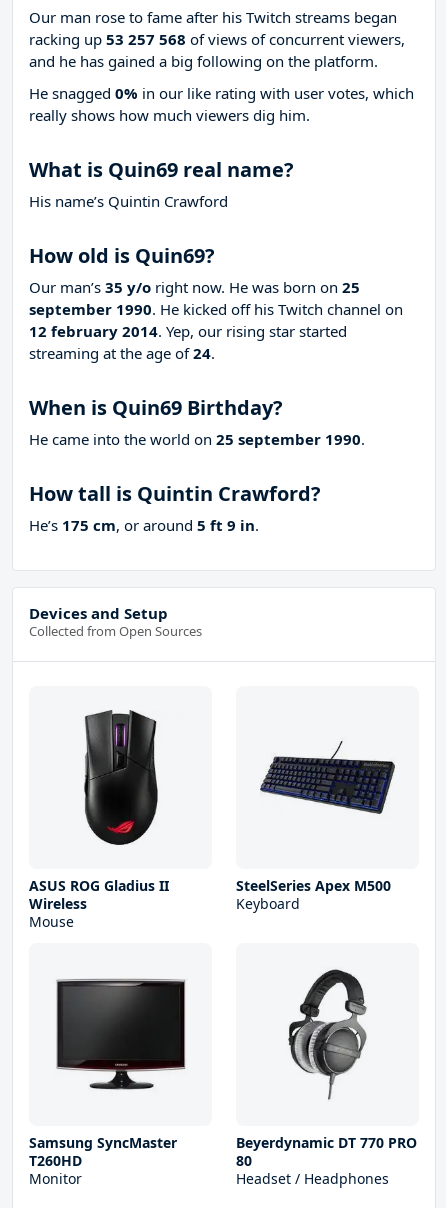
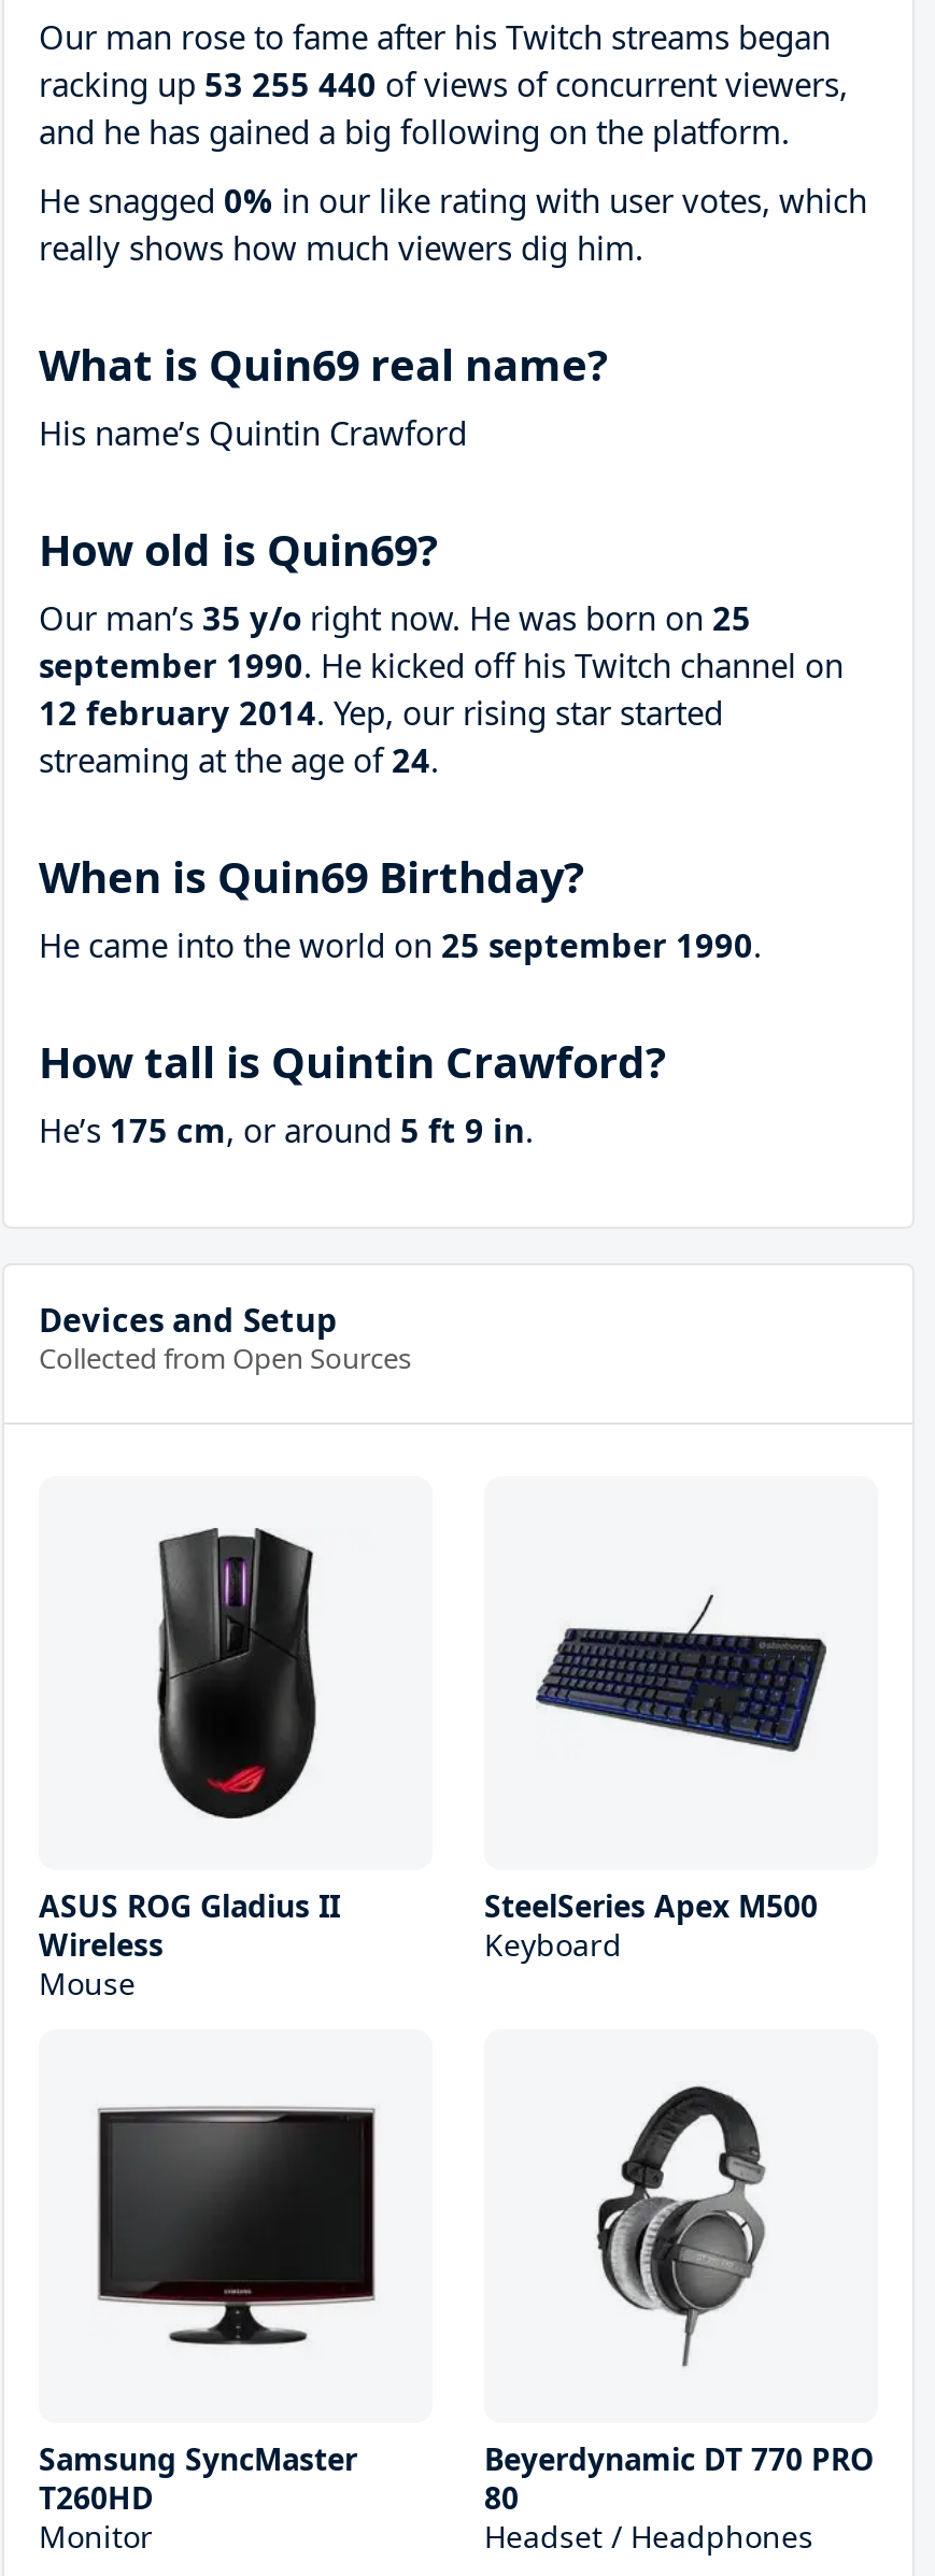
- racking up 53 257 568 of views of concurrent viewers,
+ racking up 53 255 440 of views of concurrent viewers,
